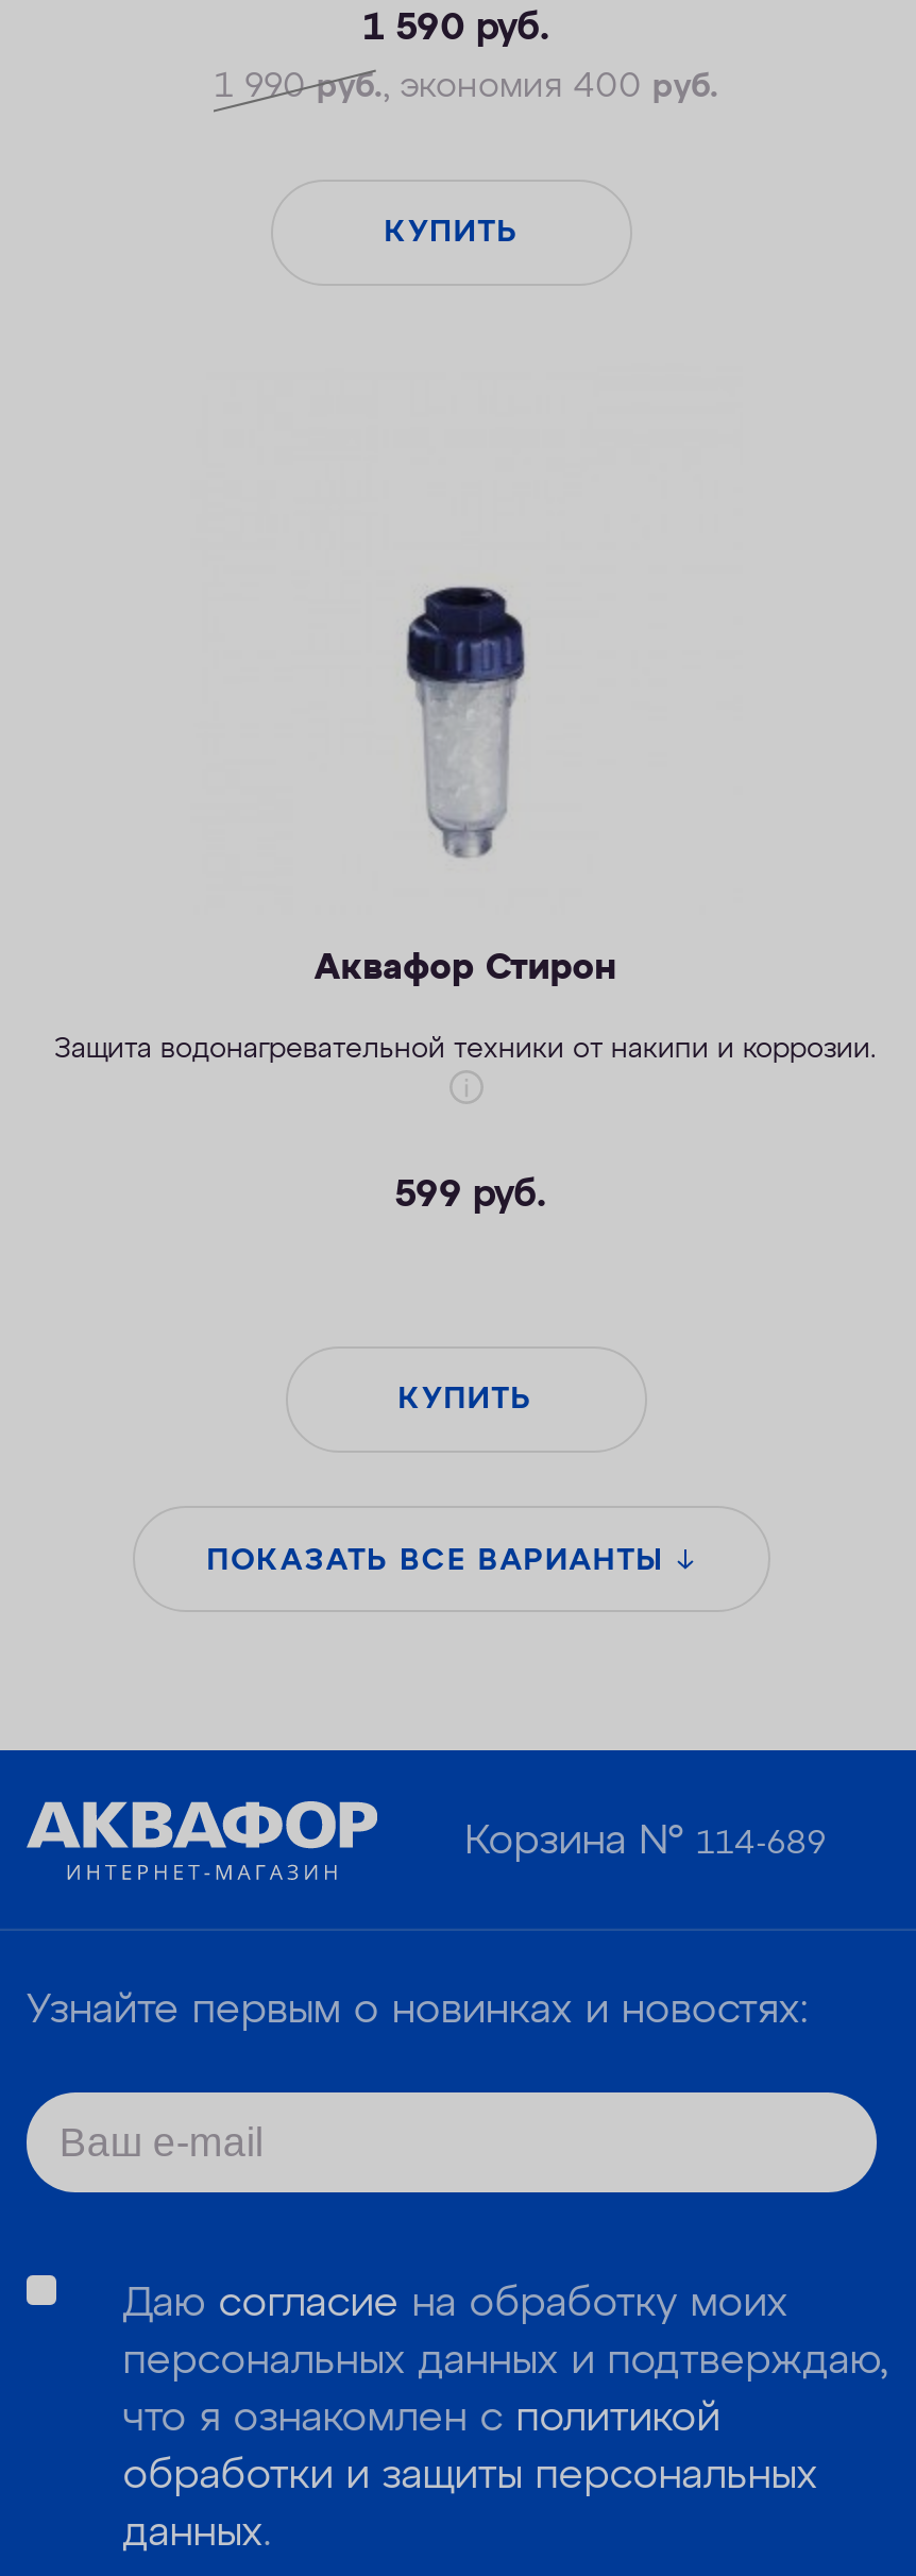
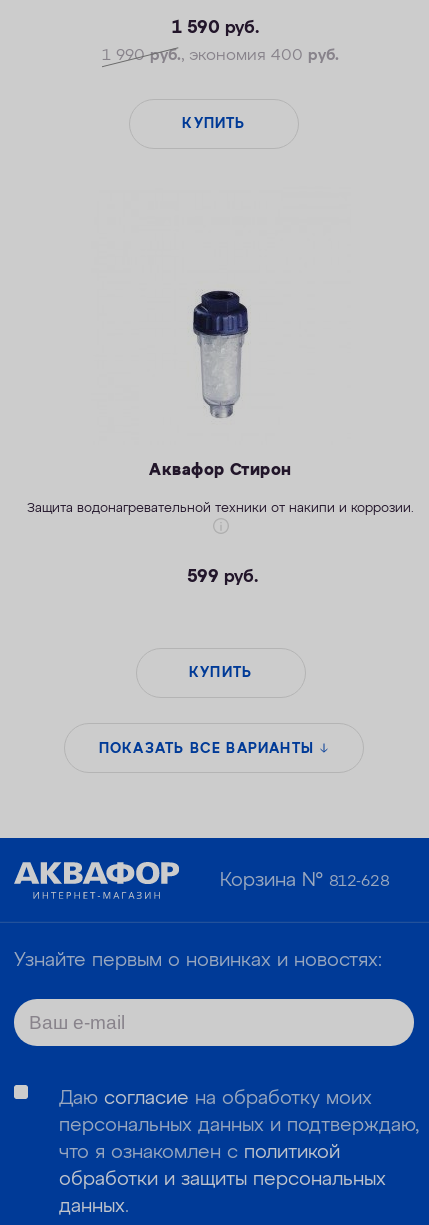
- Корзина № 114-689
+ Корзина № 812-628
